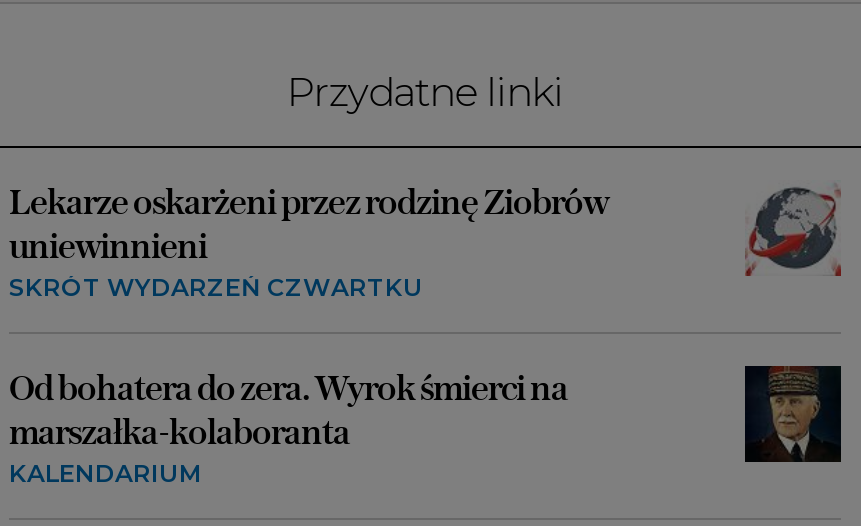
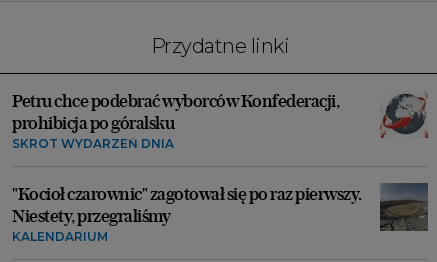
- Lekarze oskarżeni przez rodzinę Ziobrów
- uniewinnieni
- SKRÓT WYDARZEŃ CZWARTKU
+ Petru chce podebrać wyborców Konfederacji,
+ prohibicja po góralsku
+ SKRÓT WYDARZEŃ DNIA

- Od bohatera do zera. Wyrok śmierci na
- marszałka-kolaboranta
+ "Kocioł czarownic" zagotował się po raz pierwszy.
+ Niestety, przegraliśmy

- [image]
+ [image]
